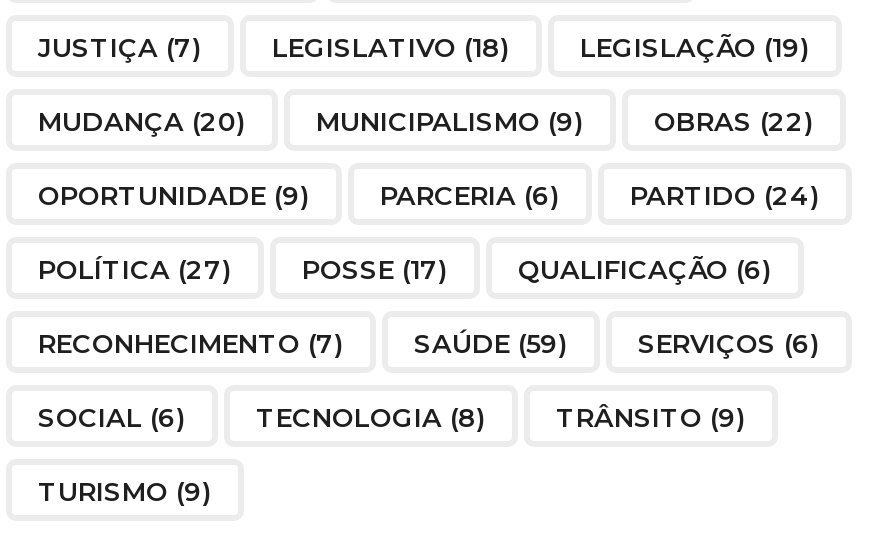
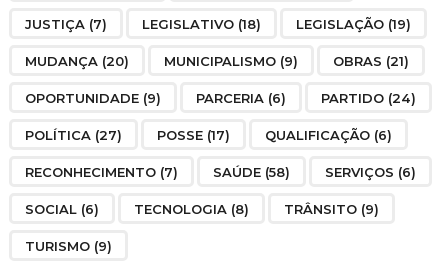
- OBRAS (22)
+ OBRAS (21)

- SAÚDE (59)
+ SAÚDE (58)
